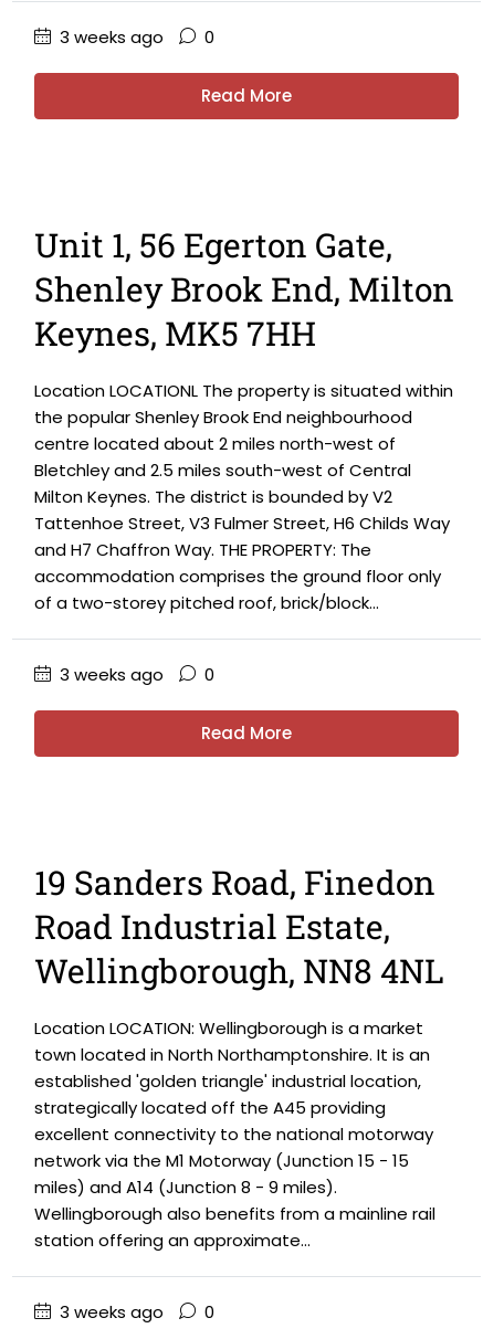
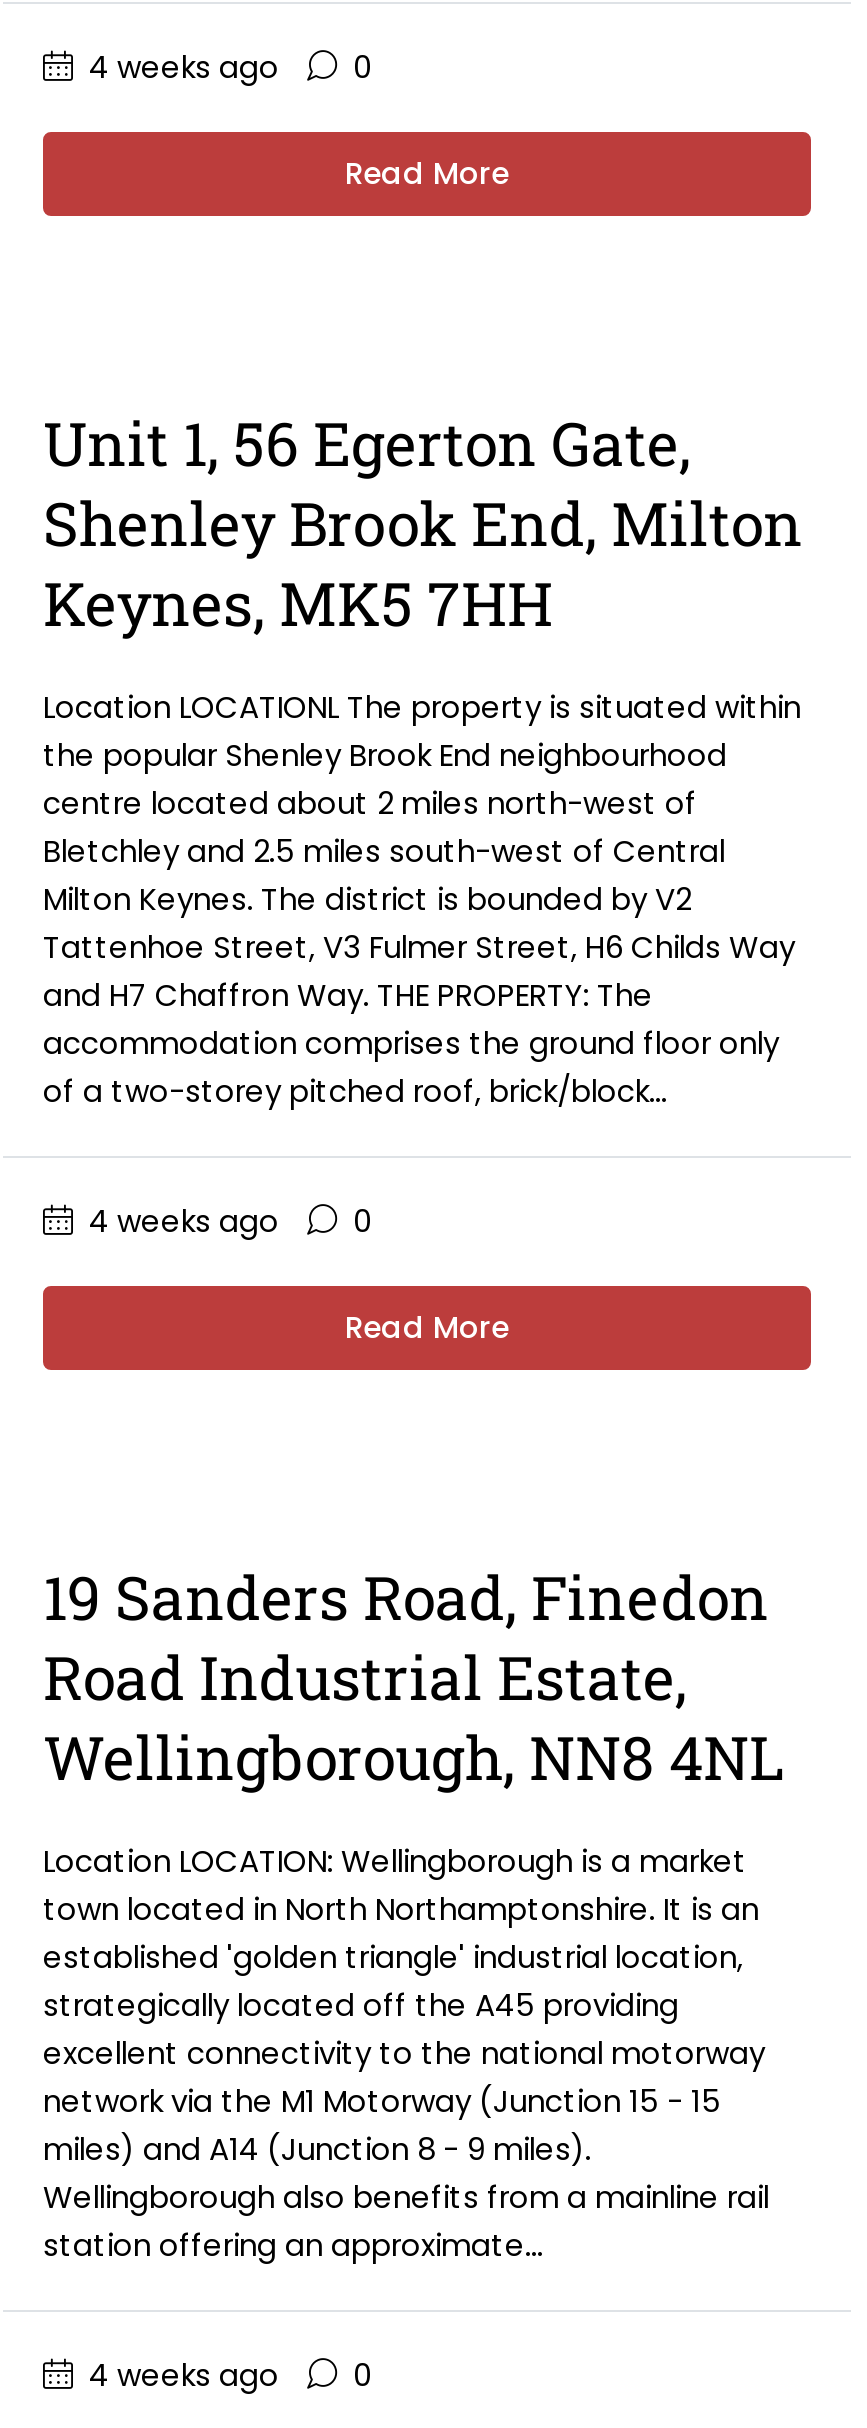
- 3 weeks ago 0
+ 4 weeks ago 0

- 3 weeks ago 0
+ 4 weeks ago 0

- 3 weeks ago 0
+ 4 weeks ago 0
